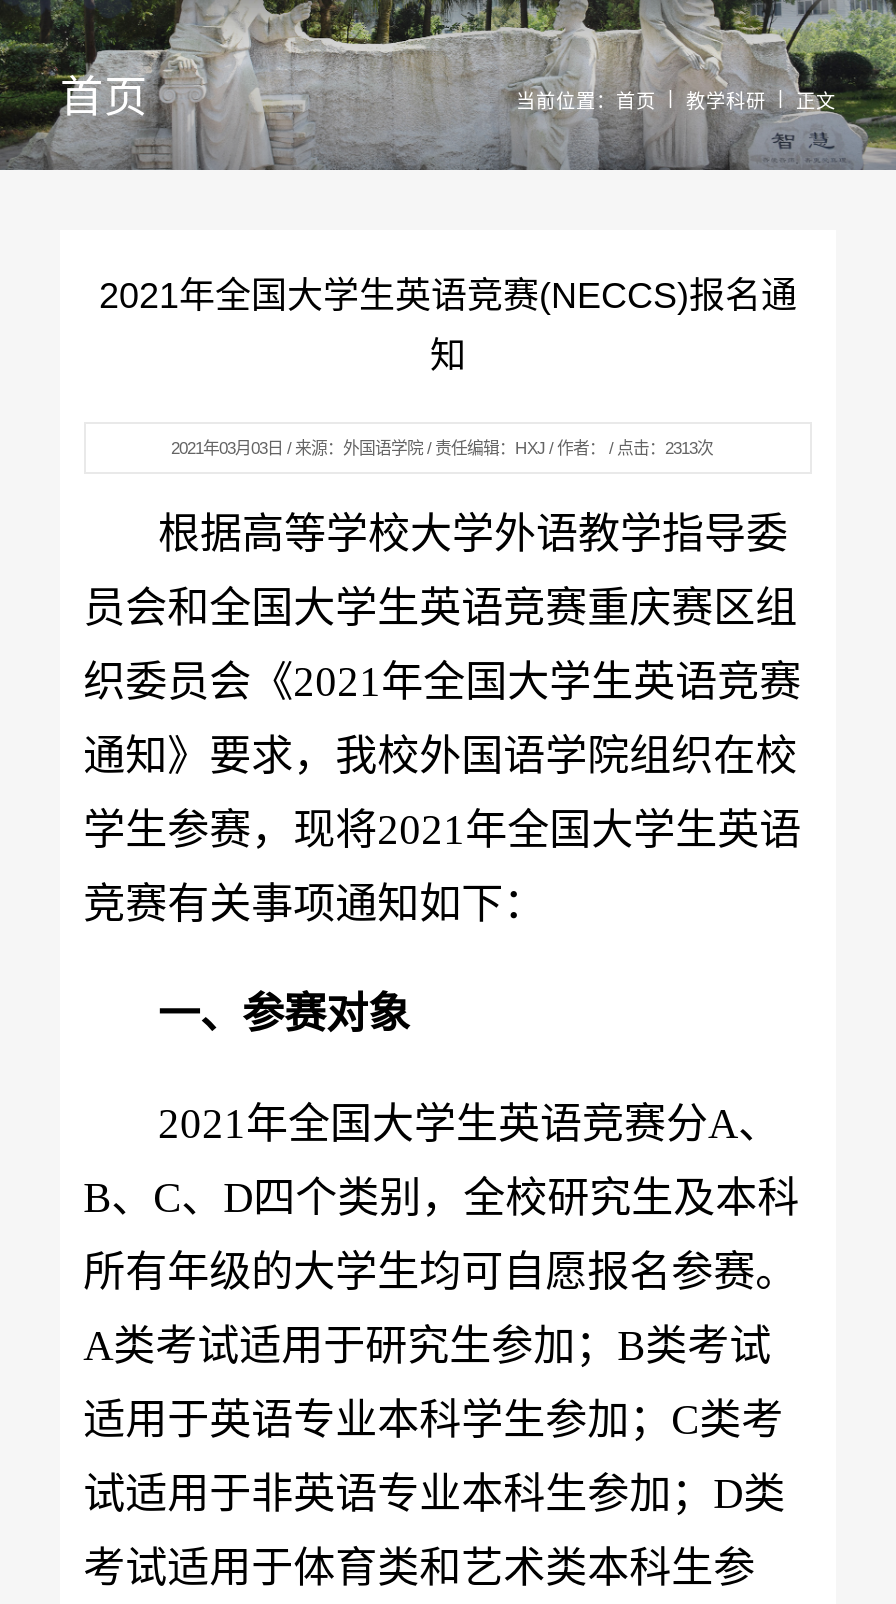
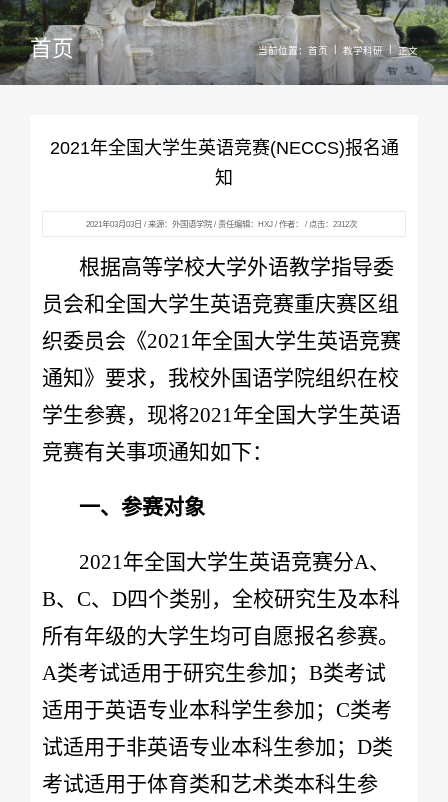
- 2021年03月03日 / 来源：外国语学院 / 责任编辑：HXJ / 作者： / 点击：2313次
+ 2021年03月03日 / 来源：外国语学院 / 责任编辑：HXJ / 作者： / 点击：2312次
